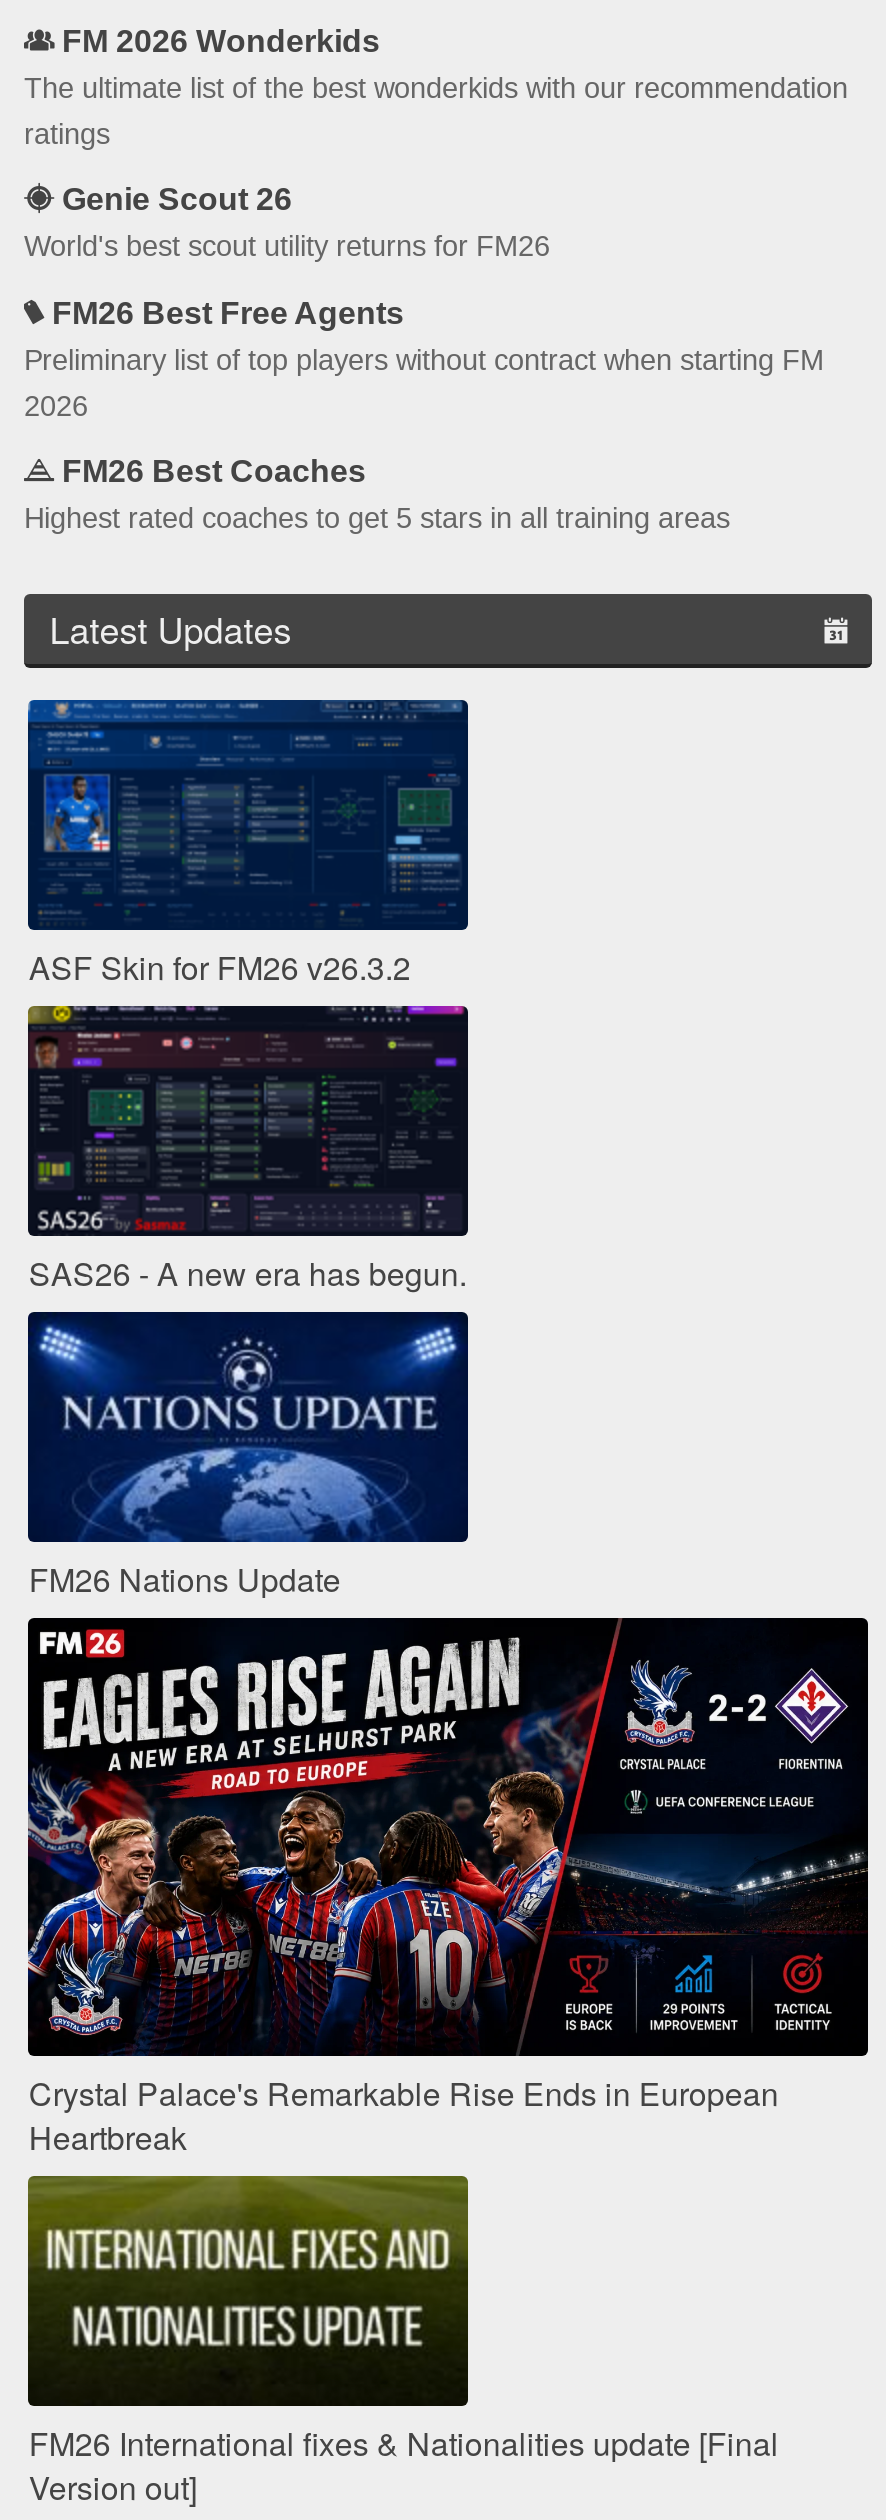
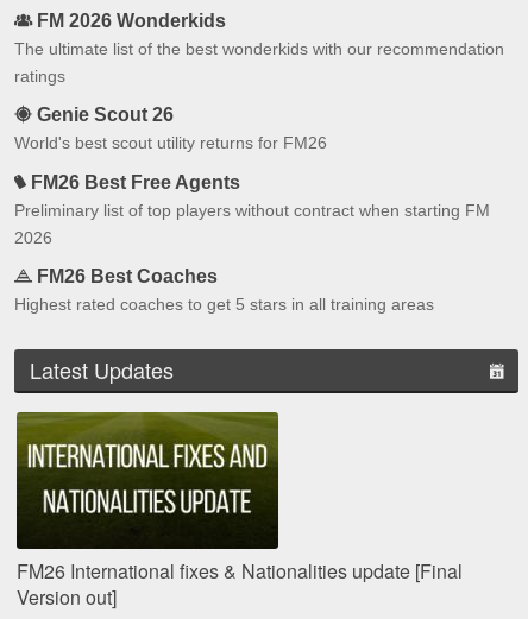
- [image]
- ASF Skin for FM26 v26.3.2

- [image]
- SAS26 - A new era has begun.

- [image]
- FM26 Nations Update

- [image]
- Crystal Palace's Remarkable Rise Ends in European
- Heartbreak
